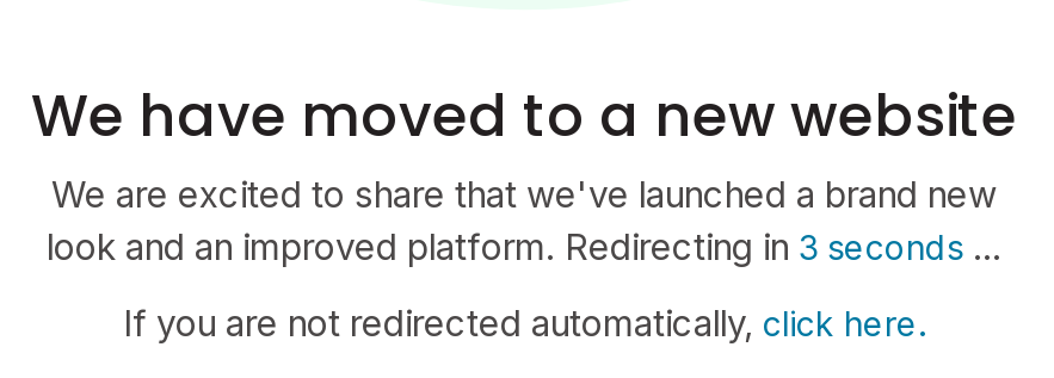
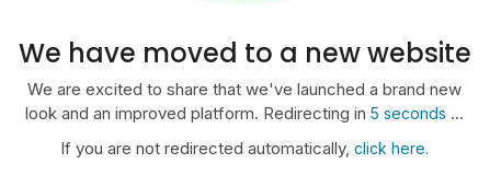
- look and an improved platform. Redirecting in 3 seconds...
+ look and an improved platform. Redirecting in 5 seconds...
